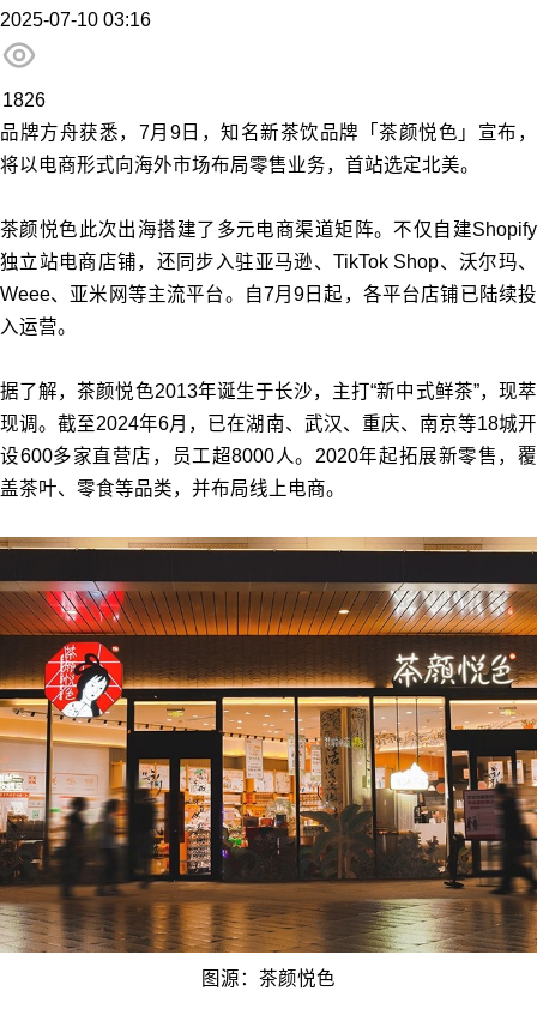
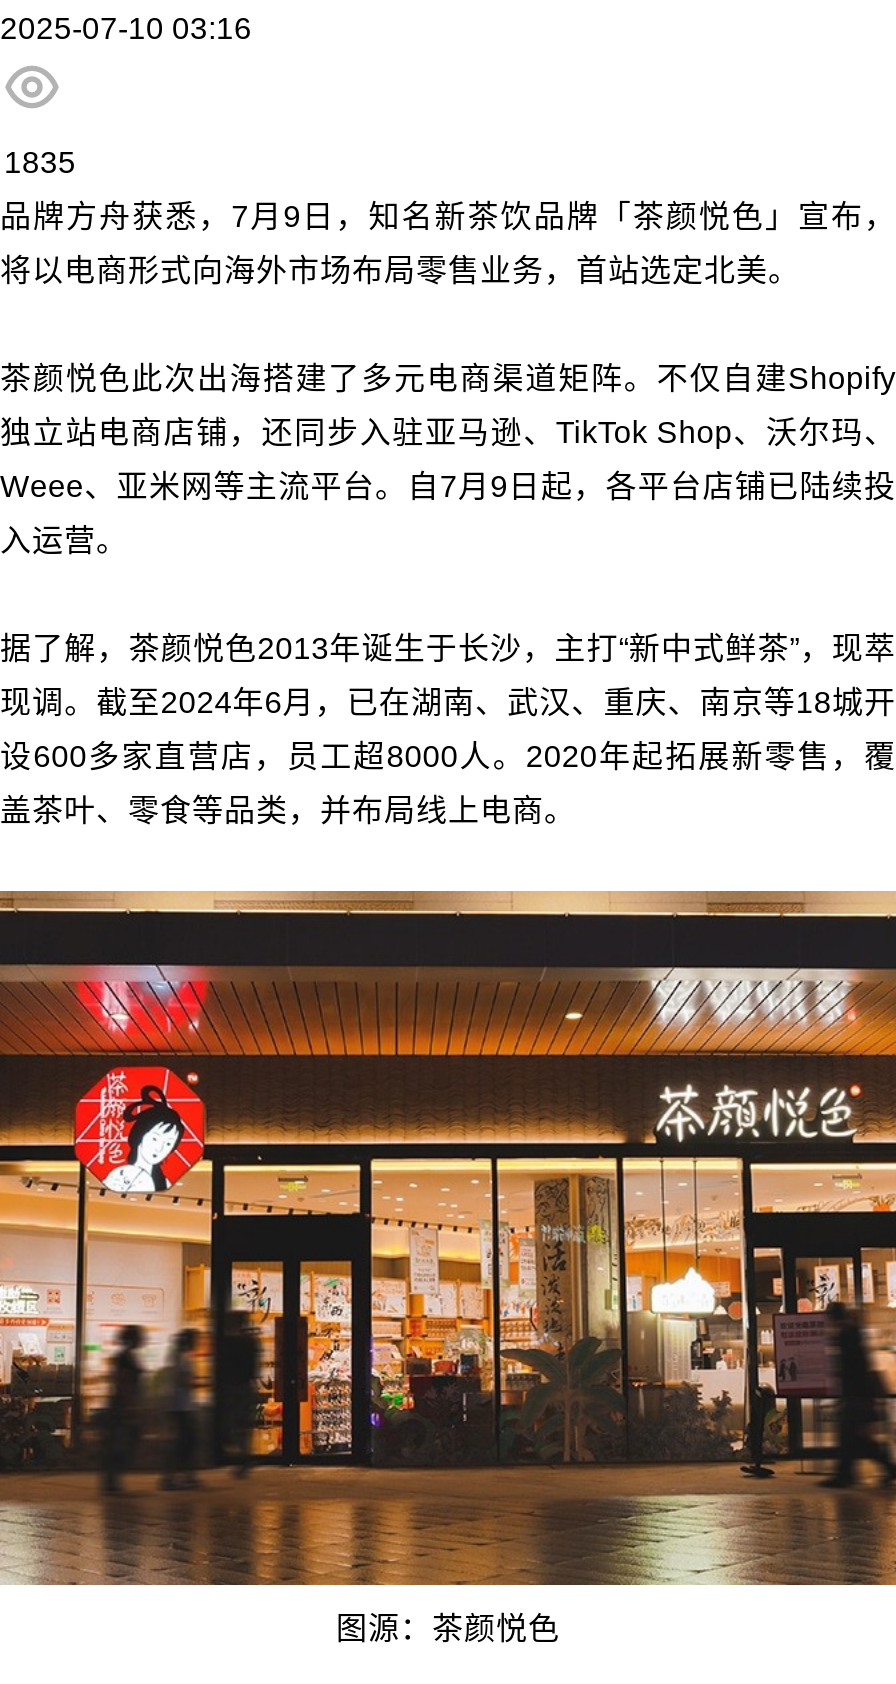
- 1826
+ 1835
